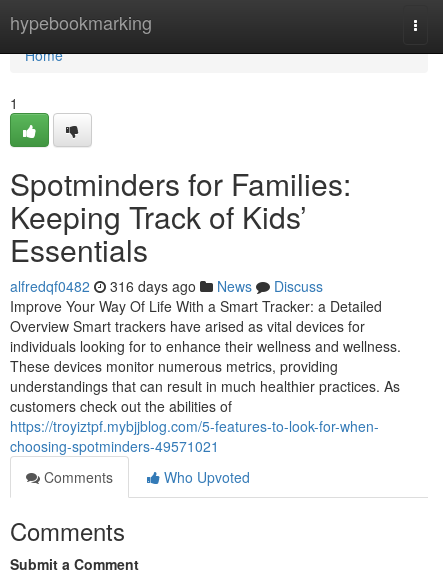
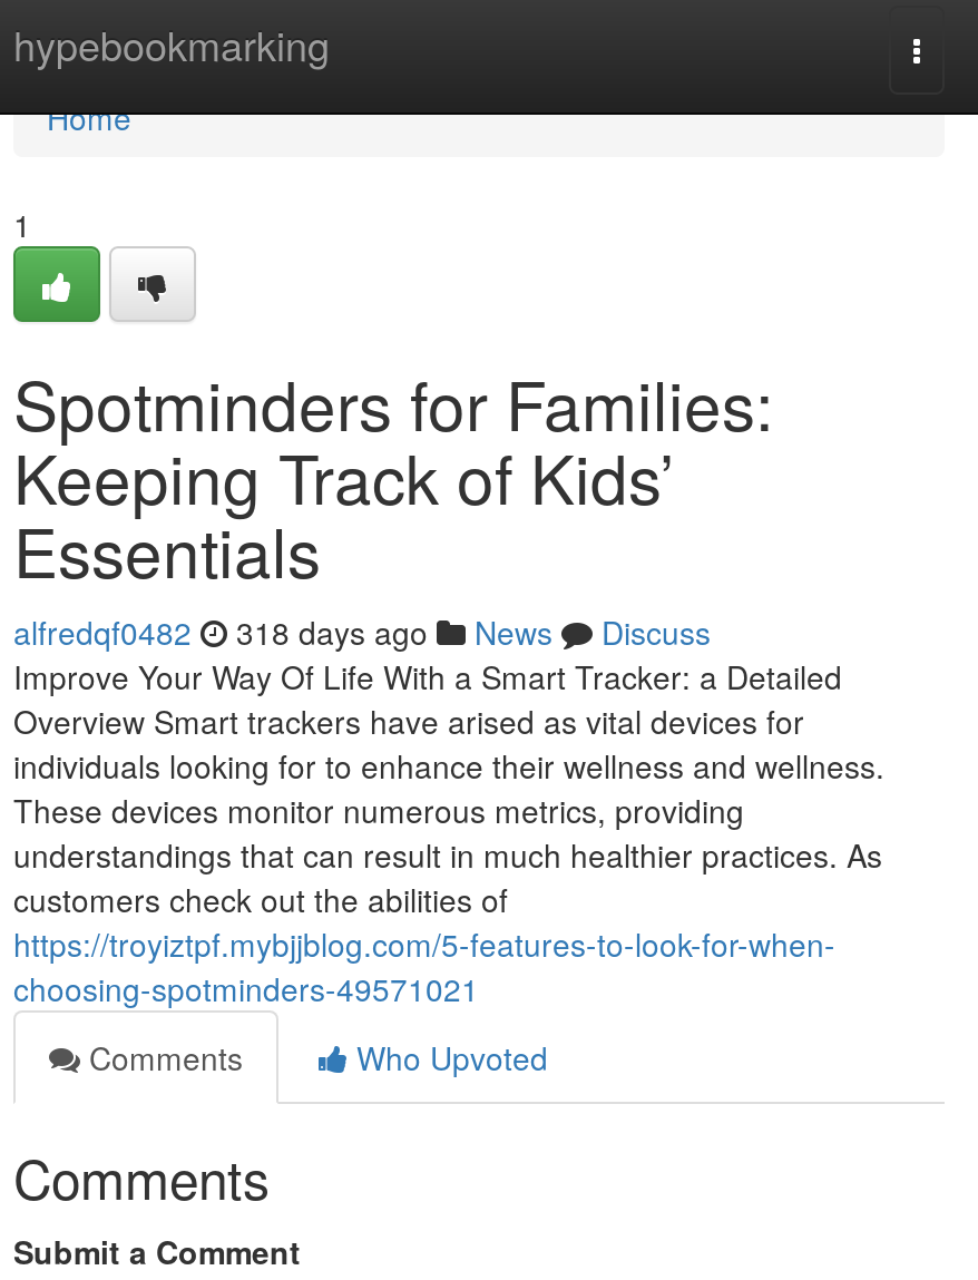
- alfredqf0482 316 days ago News Discuss
+ alfredqf0482 318 days ago News Discuss
